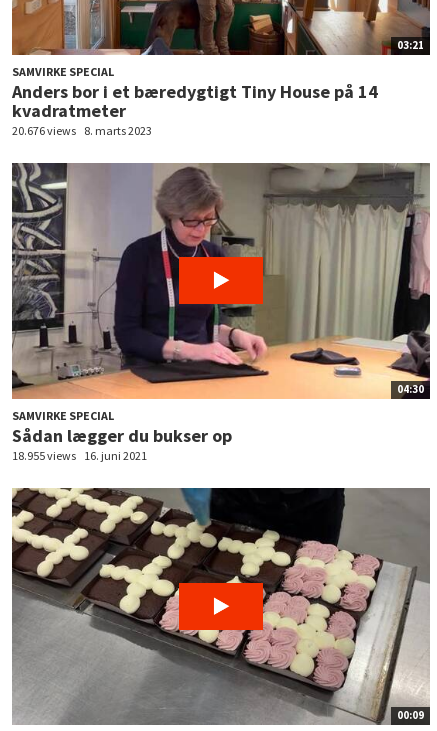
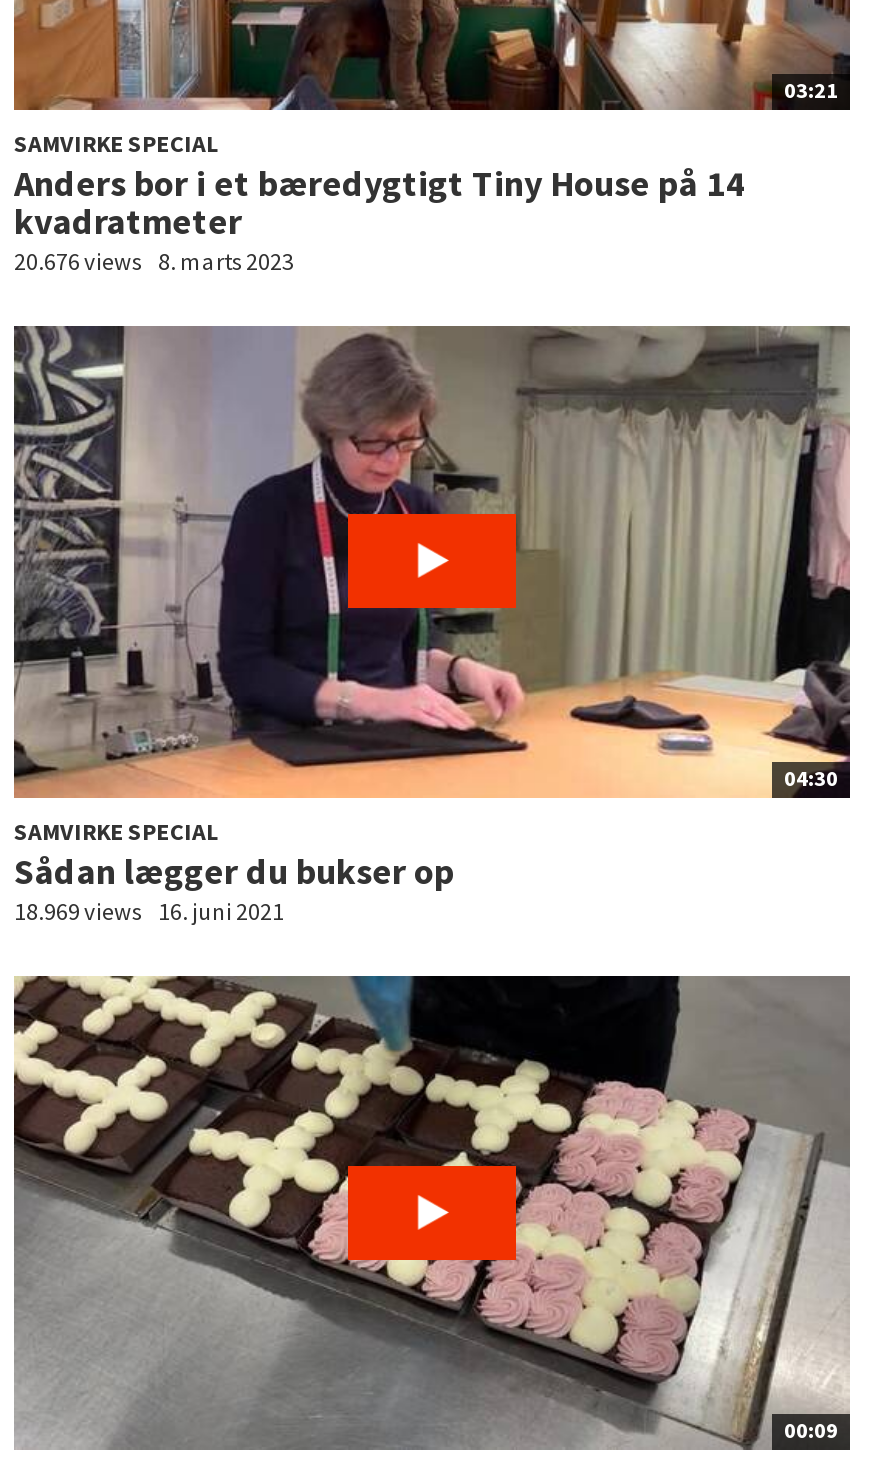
- 18.955 views 16. juni 2021
+ 18.969 views 16. juni 2021
